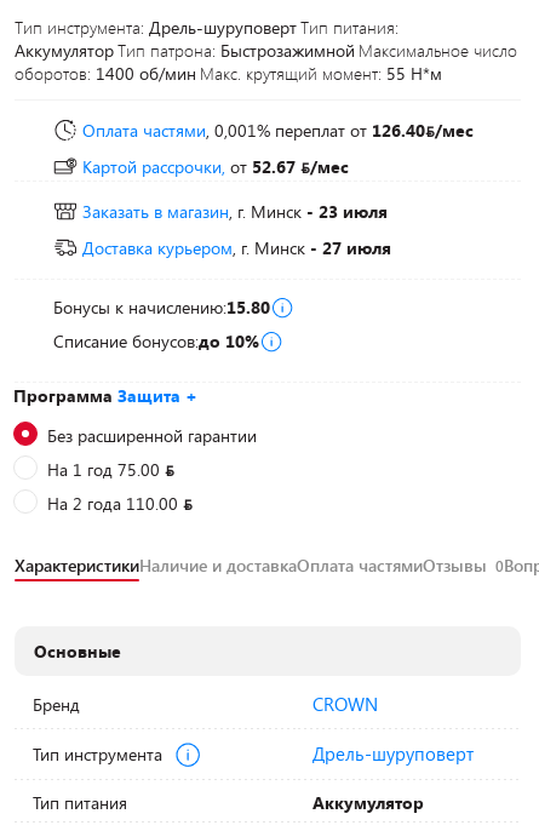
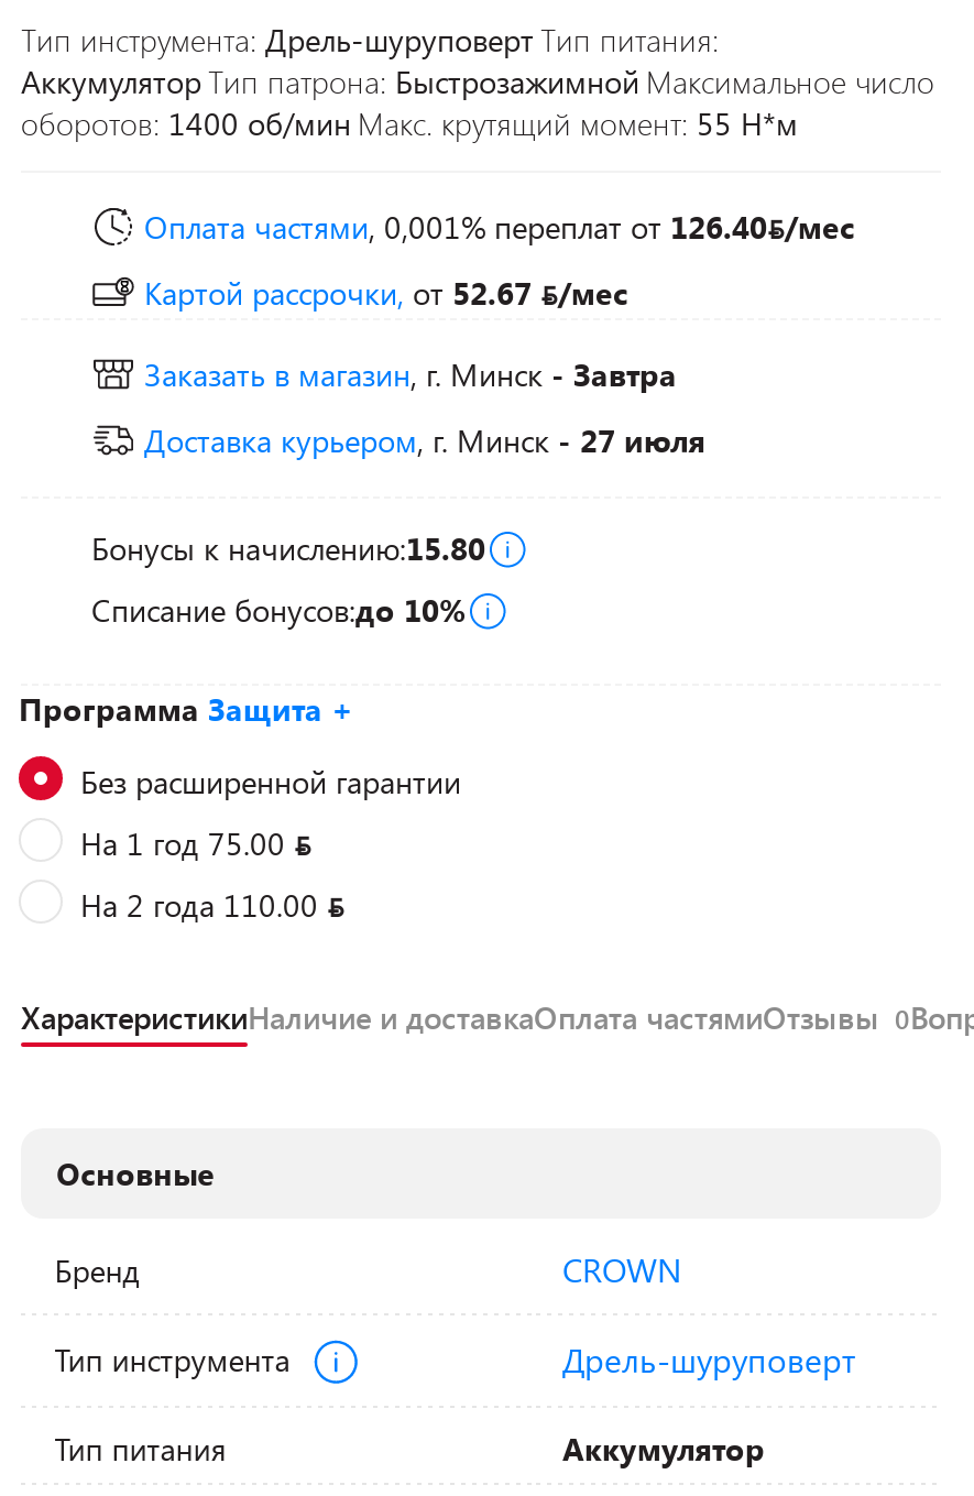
- Заказать в магазин, г. Минск - 23 июля
+ Заказать в магазин, г. Минск - Завтра
